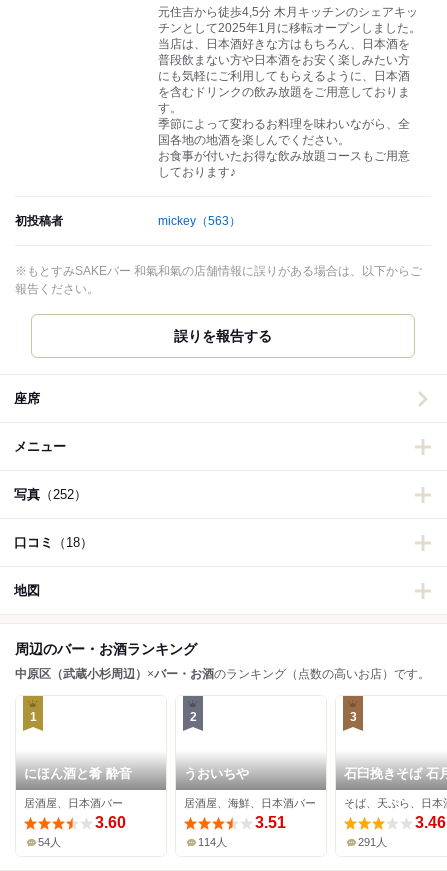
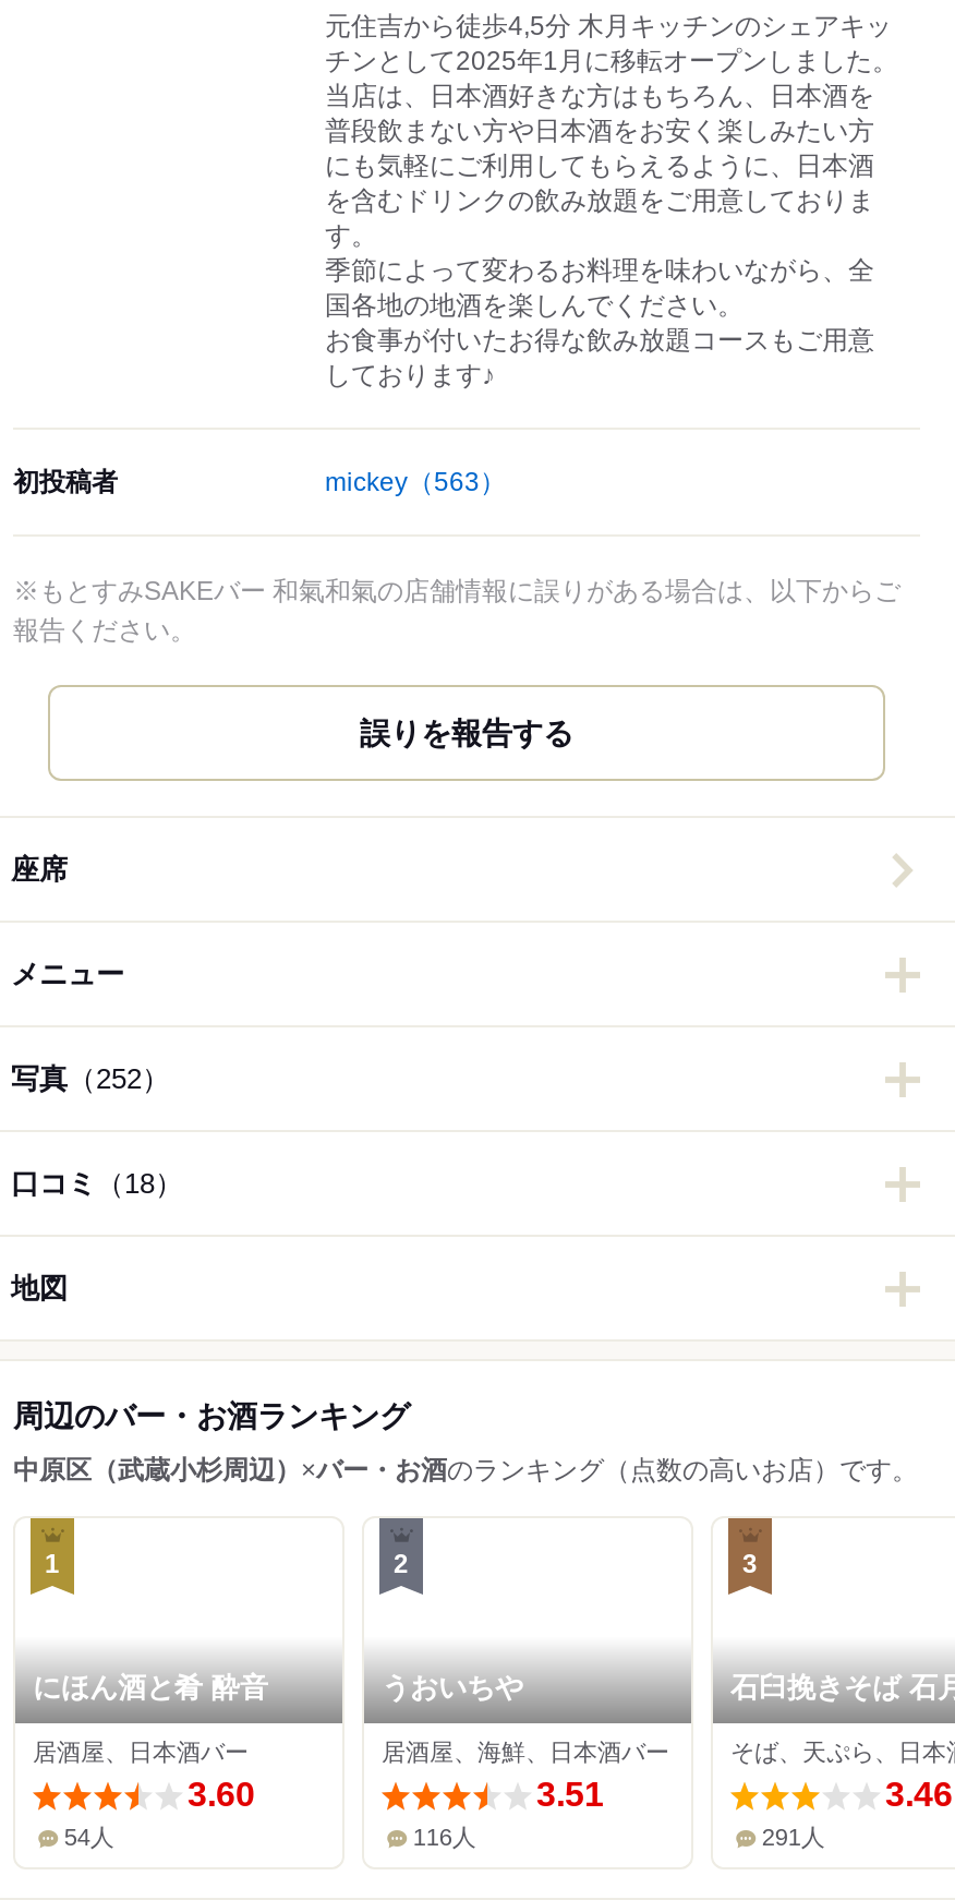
- 114人
+ 116人
